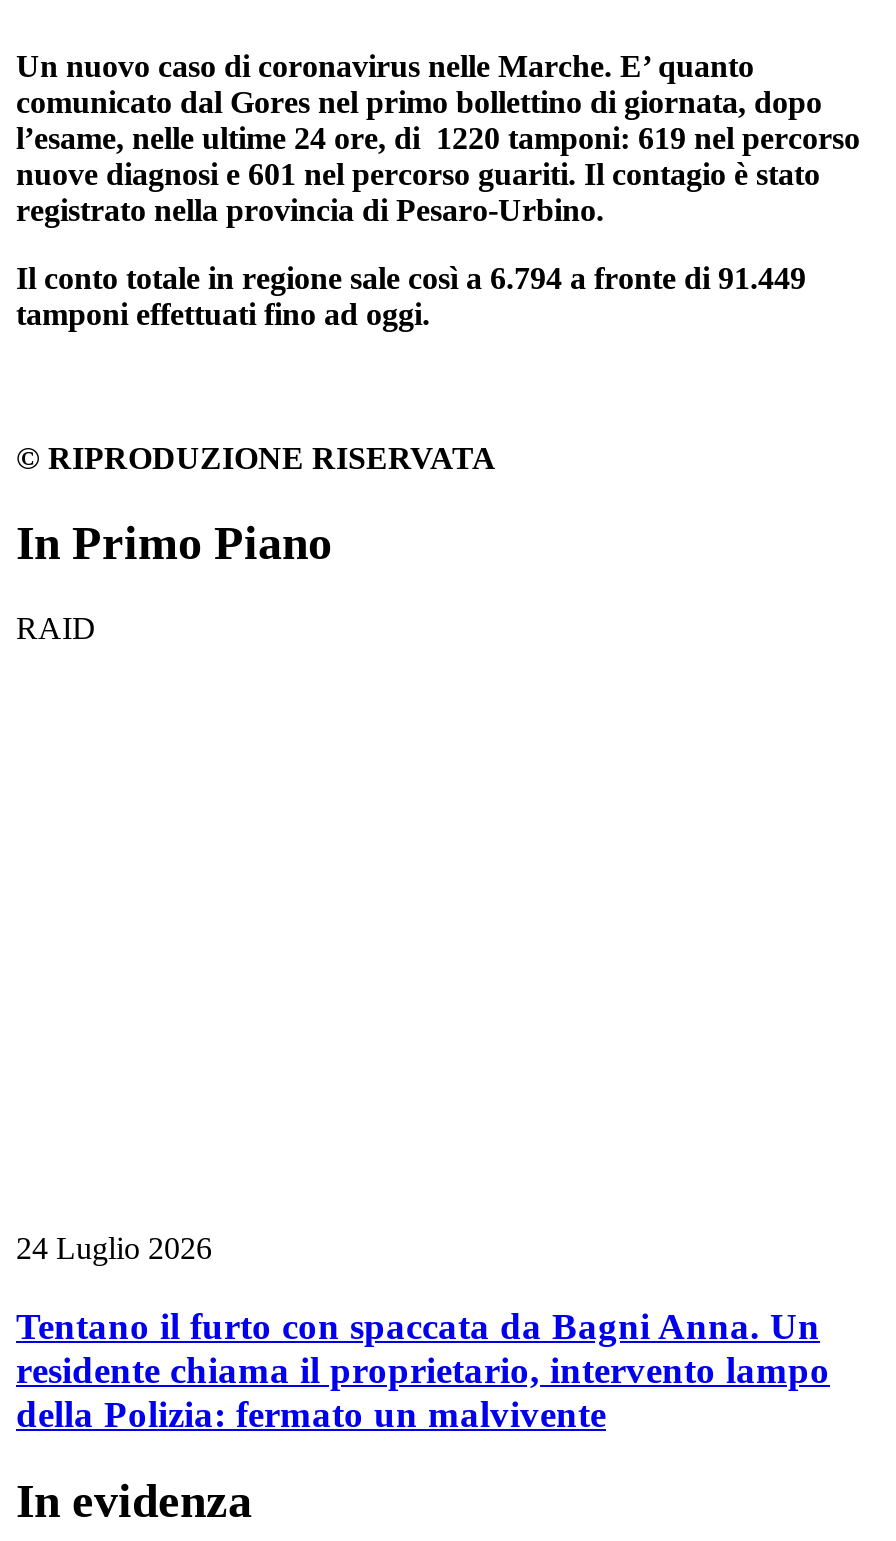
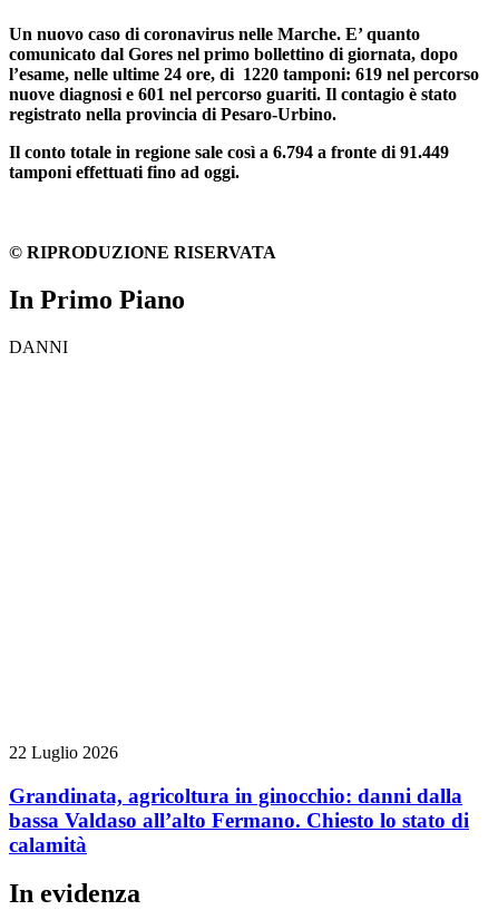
- RAID
+ DANNI

- 24 Luglio 2026
+ 22 Luglio 2026

- Tentano il furto con spaccata da Bagni Anna. Un
- residente chiama il proprietario, intervento lampo
- della Polizia: fermato un malvivente
+ Grandinata, agricoltura in ginocchio: danni dalla
+ bassa Valdaso all’alto Fermano. Chiesto lo stato di
+ calamità
